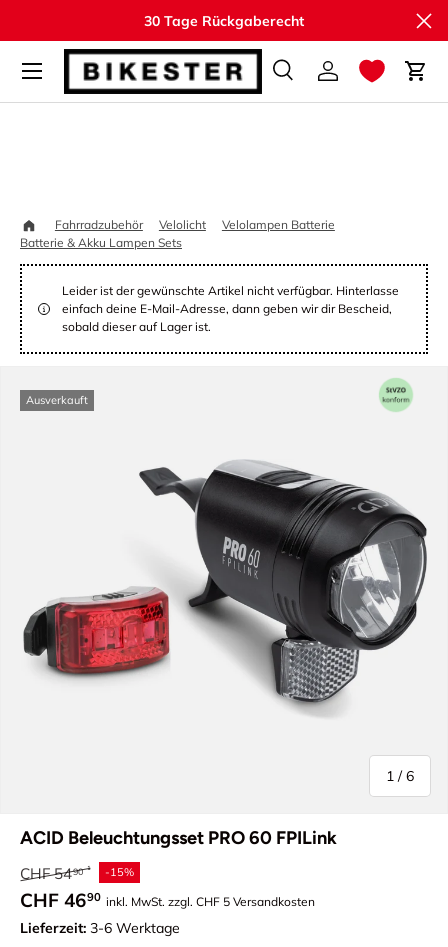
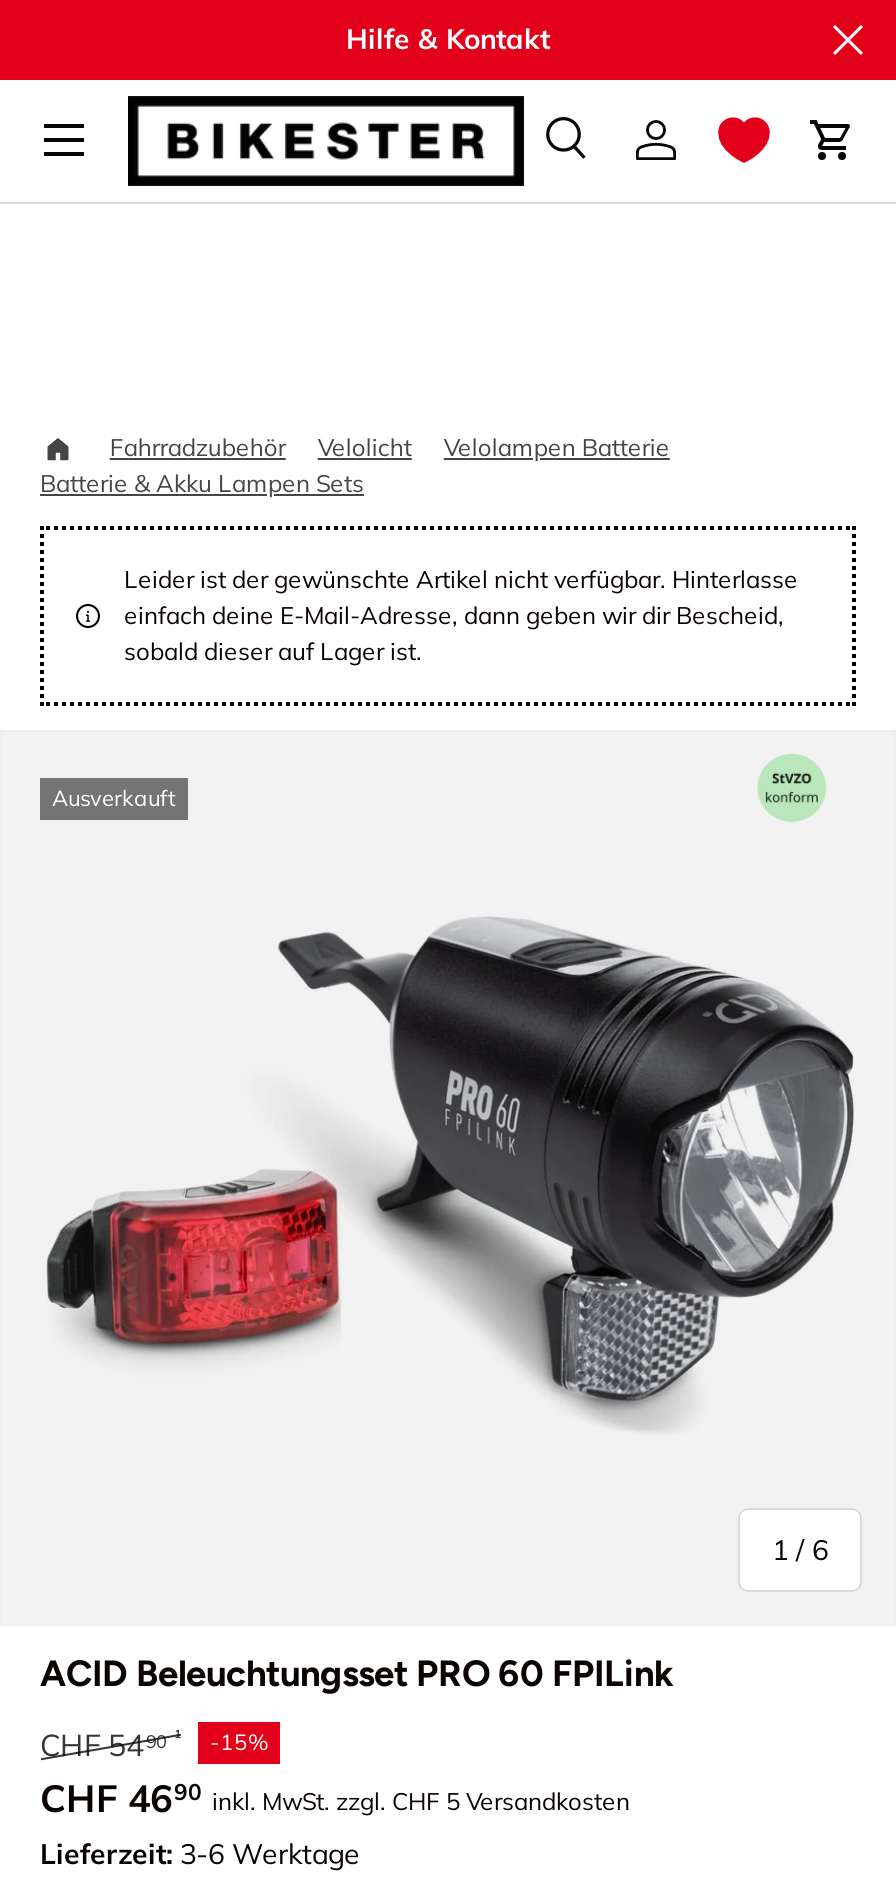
- 30 Tage Rückgaberecht
+ Hilfe & Kontakt
